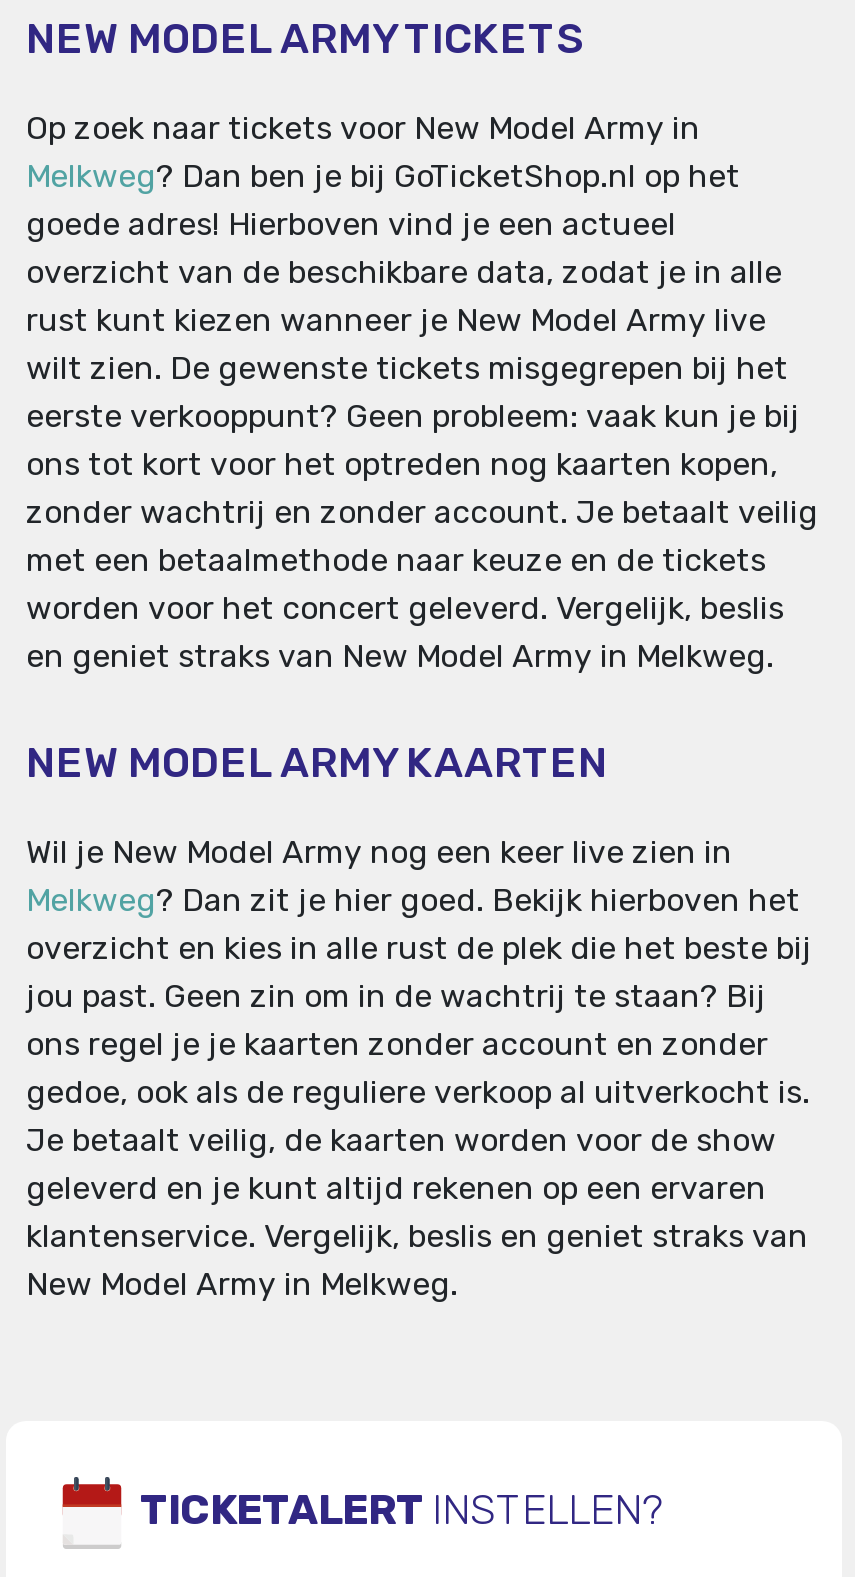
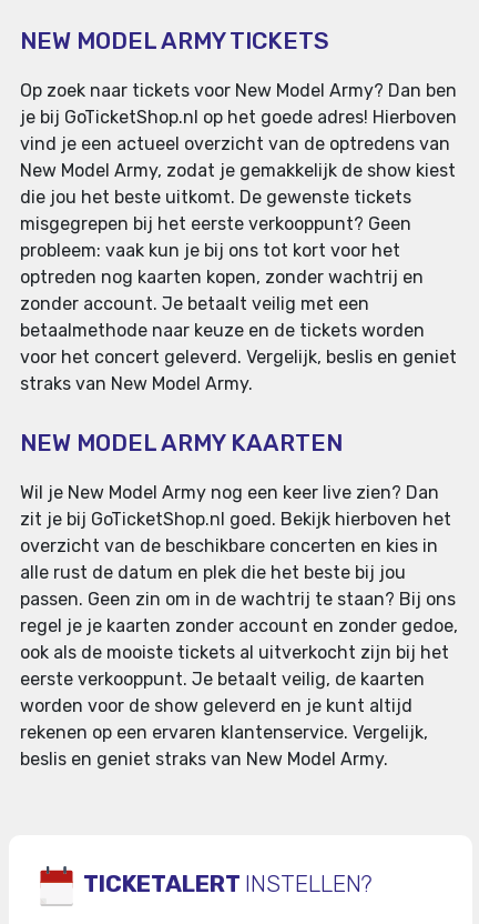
- Op zoek naar tickets voor New Model Army in
- Melkweg? Dan ben je bij GoTicketShop.nl op het
- goede adres! Hierboven vind je een actueel
- overzicht van de beschikbare data, zodat je in alle
- rust kunt kiezen wanneer je New Model Army live
- wilt zien. De gewenste tickets misgegrepen bij het
- eerste verkooppunt? Geen probleem: vaak kun je bij
- ons tot kort voor het optreden nog kaarten kopen,
- zonder wachtrij en zonder account. Je betaalt veilig
- met een betaalmethode naar keuze en de tickets
- worden voor het concert geleverd. Vergelijk, beslis
- en geniet straks van New Model Army in Melkweg.
+ Op zoek naar tickets voor New Model Army? Dan ben
+ je bij GoTicketShop.nl op het goede adres! Hierboven
+ vind je een actueel overzicht van de optredens van
+ New Model Army, zodat je gemakkelijk de show kiest
+ die jou het beste uitkomt. De gewenste tickets
+ misgegrepen bij het eerste verkooppunt? Geen
+ probleem: vaak kun je bij ons tot kort voor het
+ optreden nog kaarten kopen, zonder wachtrij en
+ zonder account. Je betaalt veilig met een
+ betaalmethode naar keuze en de tickets worden
+ voor het concert geleverd. Vergelijk, beslis en geniet
+ straks van New Model Army.

- Wil je New Model Army nog een keer live zien in
- Melkweg? Dan zit je hier goed. Bekijk hierboven het
- overzicht en kies in alle rust de plek die het beste bij
- jou past. Geen zin om in de wachtrij te staan? Bij
- ons regel je je kaarten zonder account en zonder
- gedoe, ook als de reguliere verkoop al uitverkocht is.
- Je betaalt veilig, de kaarten worden voor de show
- geleverd en je kunt altijd rekenen op een ervaren
- klantenservice. Vergelijk, beslis en geniet straks van
- New Model Army in Melkweg.
+ Wil je New Model Army nog een keer live zien? Dan
+ zit je bij GoTicketShop.nl goed. Bekijk hierboven het
+ overzicht van de beschikbare concerten en kies in
+ alle rust de datum en plek die het beste bij jou
+ passen. Geen zin om in de wachtrij te staan? Bij ons
+ regel je je kaarten zonder account en zonder gedoe,
+ ook als de mooiste tickets al uitverkocht zijn bij het
+ eerste verkooppunt. Je betaalt veilig, de kaarten
+ worden voor de show geleverd en je kunt altijd
+ rekenen op een ervaren klantenservice. Vergelijk,
+ beslis en geniet straks van New Model Army.
